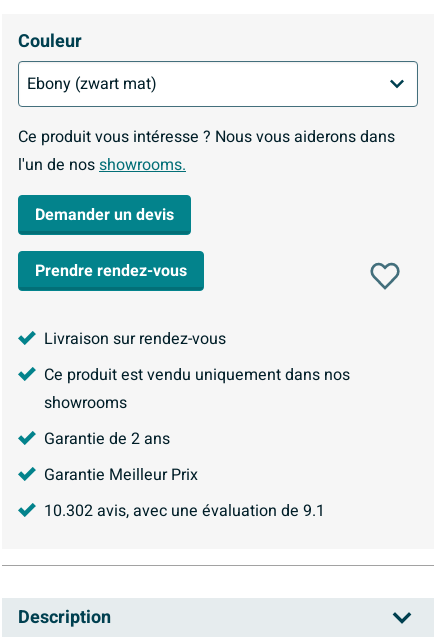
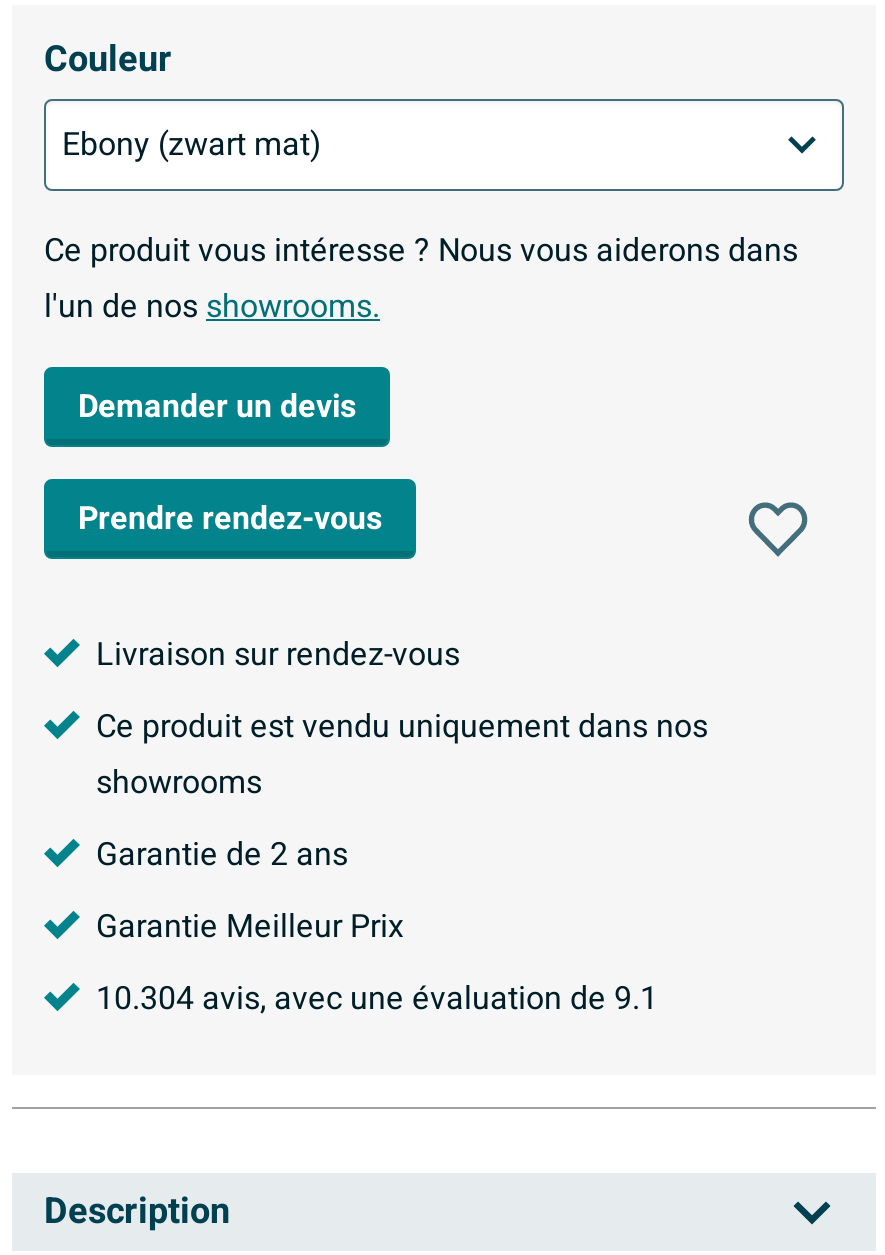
- 10.302 avis, avec une évaluation de 9.1
+ 10.304 avis, avec une évaluation de 9.1
